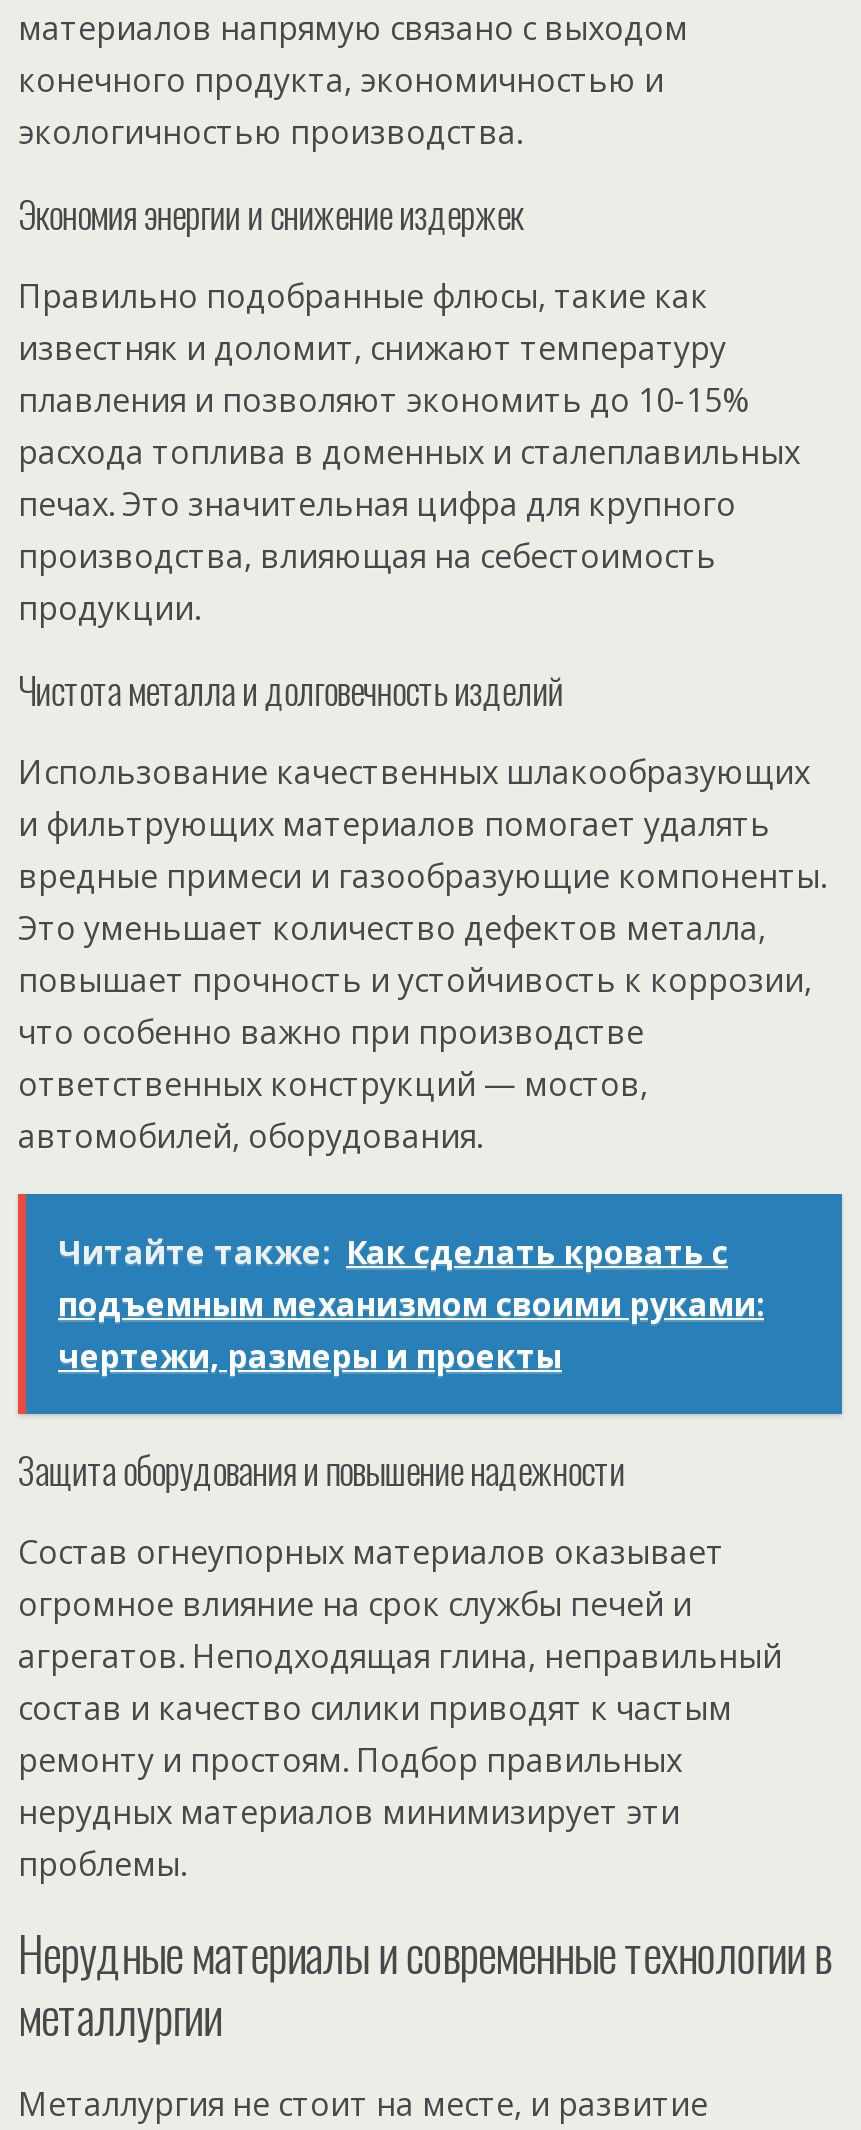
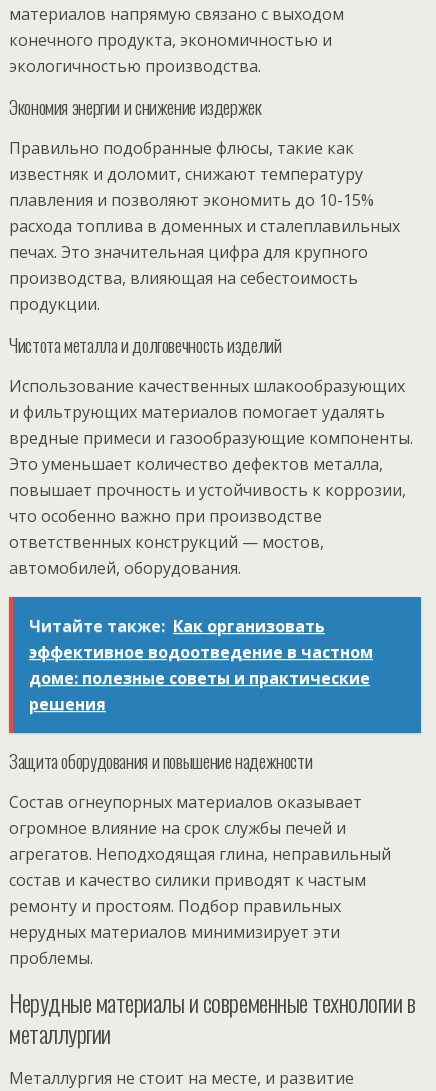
- Читайте также: Как сделать кровать с
- подъемным механизмом своими руками:
- чертежи, размеры и проекты
+ Читайте также: Как организовать
+ эффективное водоотведение в частном
+ доме: полезные советы и практические
+ решения
